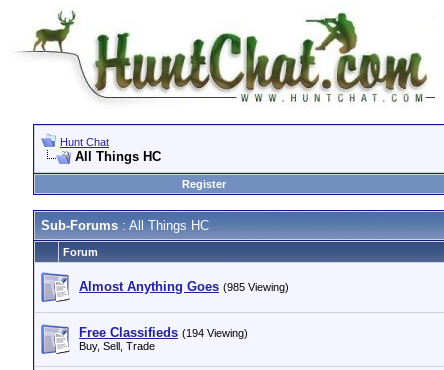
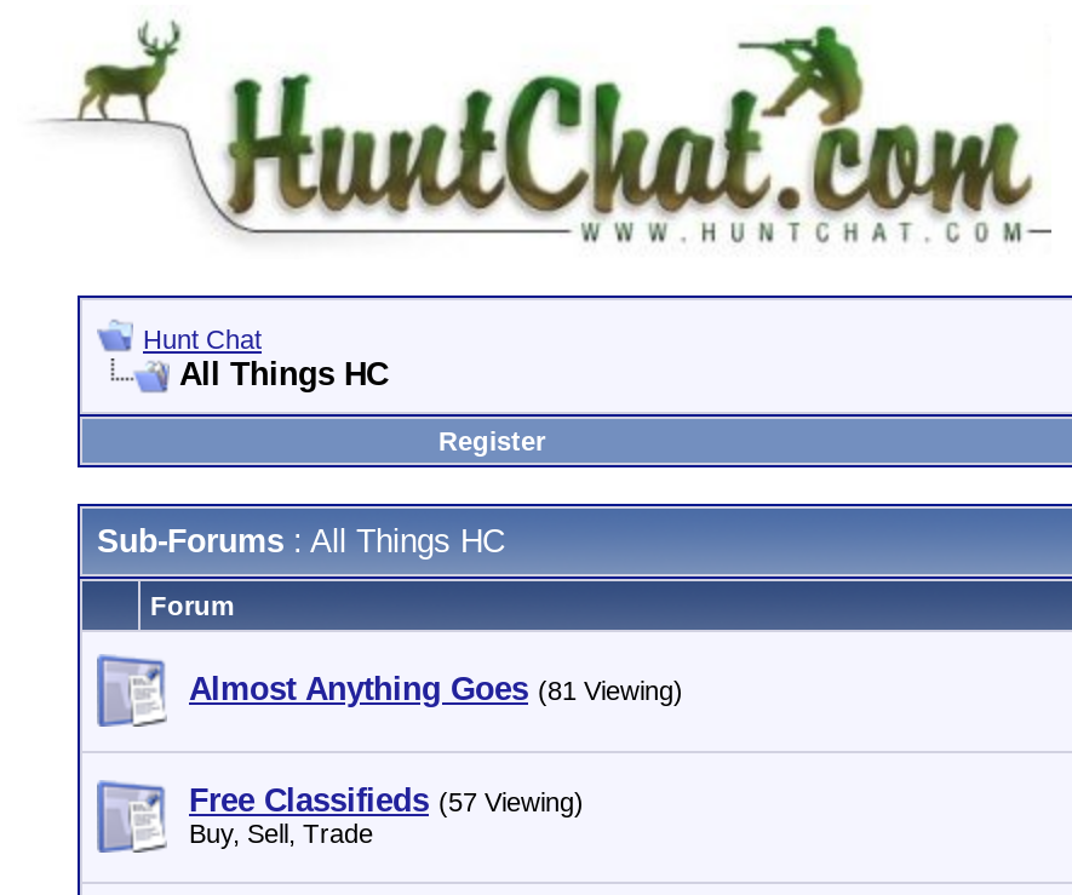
- Almost Anything Goes (985 Viewing)
+ Almost Anything Goes (81 Viewing)

- Free Classifieds (194 Viewing)
+ Free Classifieds (57 Viewing)
